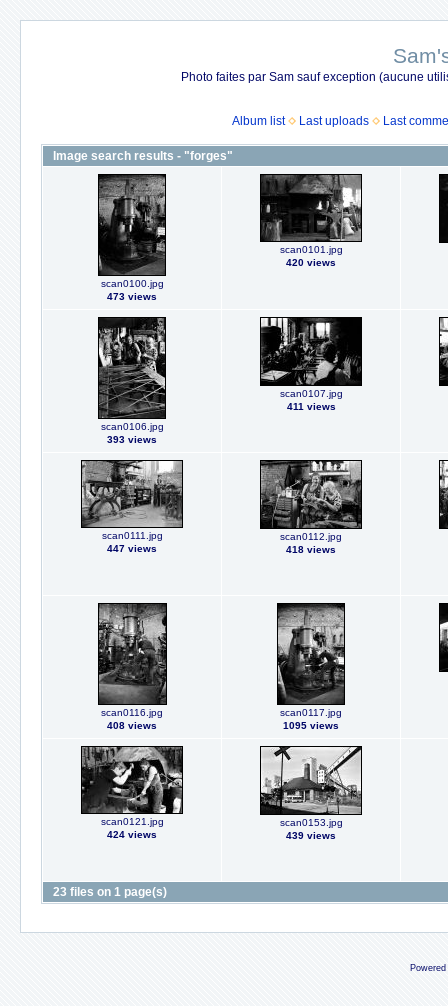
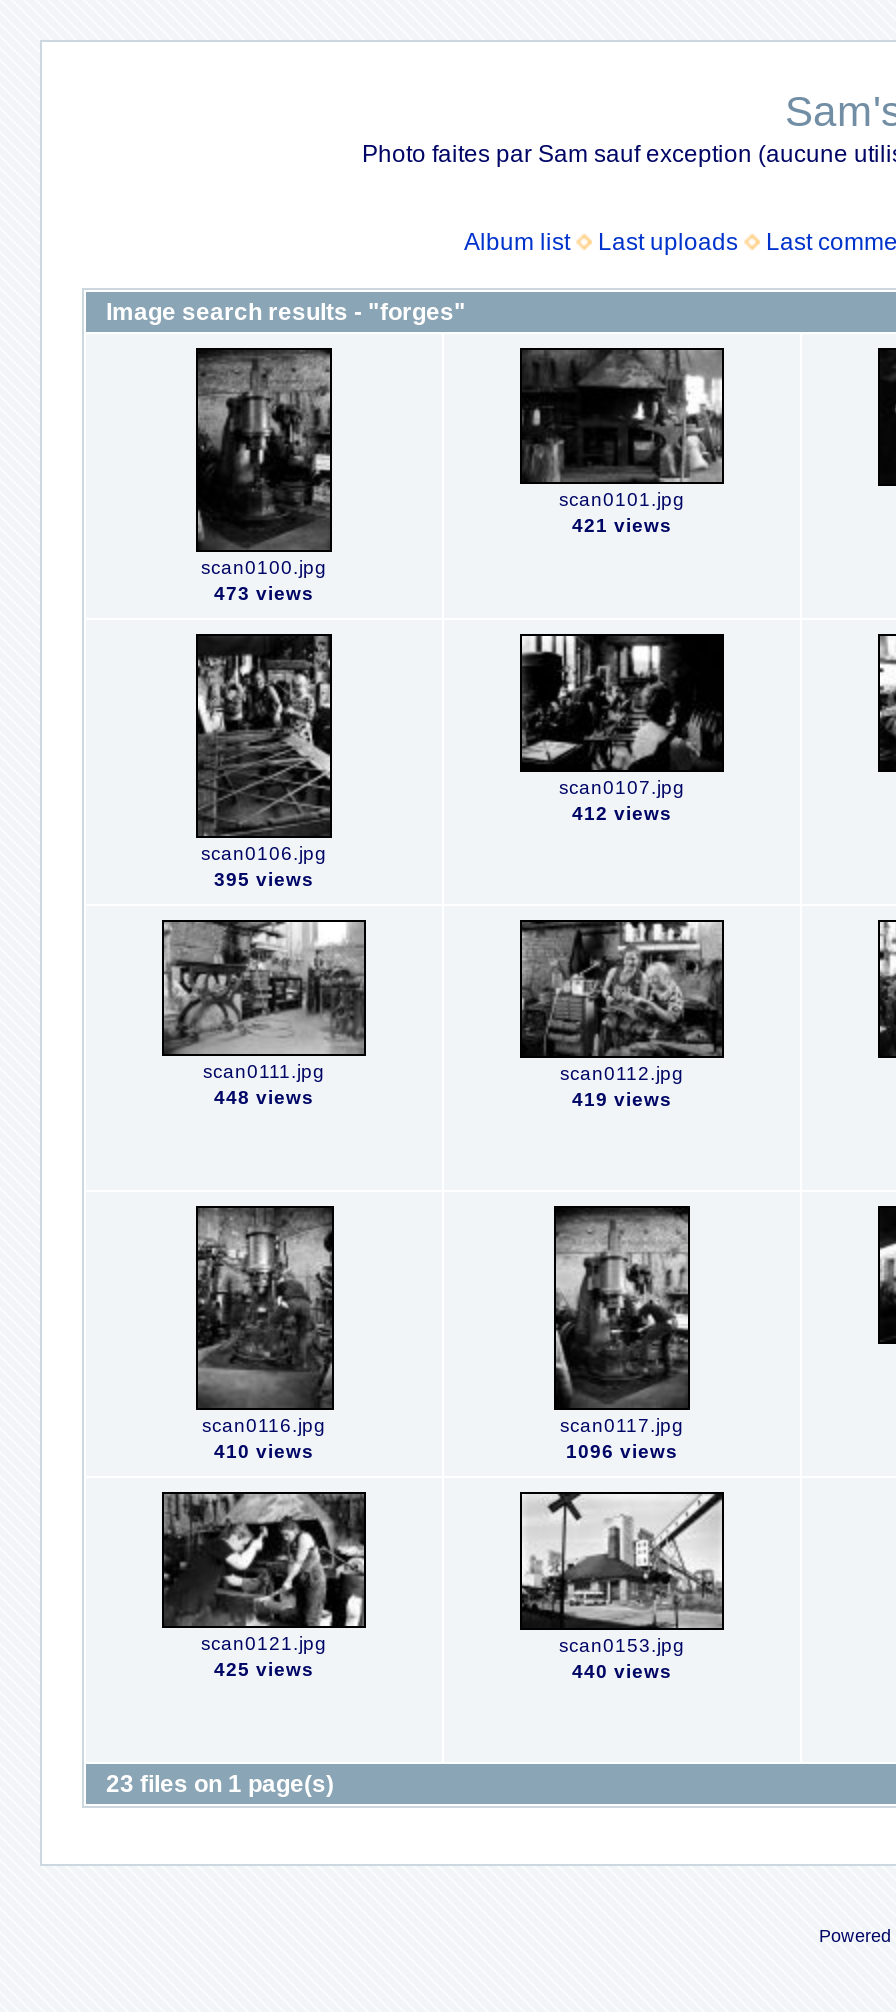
- 420 views
+ 421 views

- 411 views
+ 412 views

- 393 views
+ 395 views

- 447 views
+ 448 views

- 418 views
+ 419 views

- 408 views
+ 410 views

- 1095 views
+ 1096 views

- 424 views
+ 425 views

- 439 views
+ 440 views
